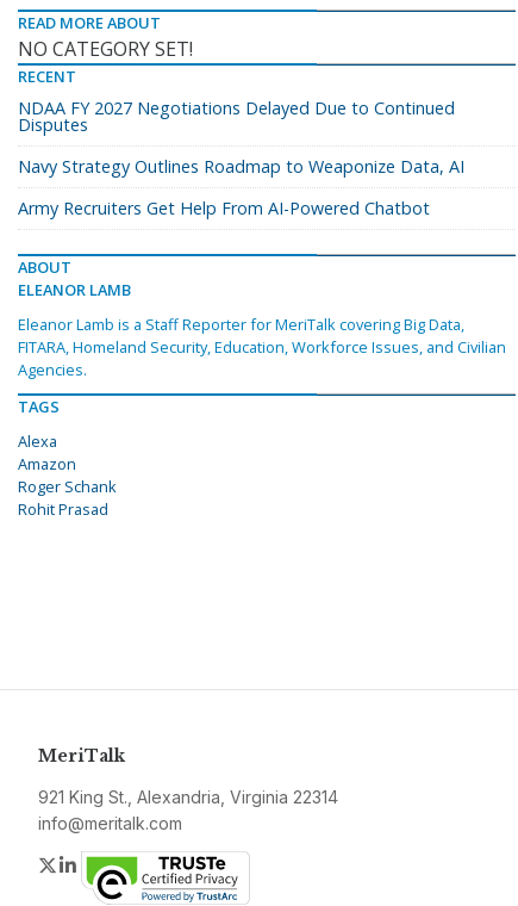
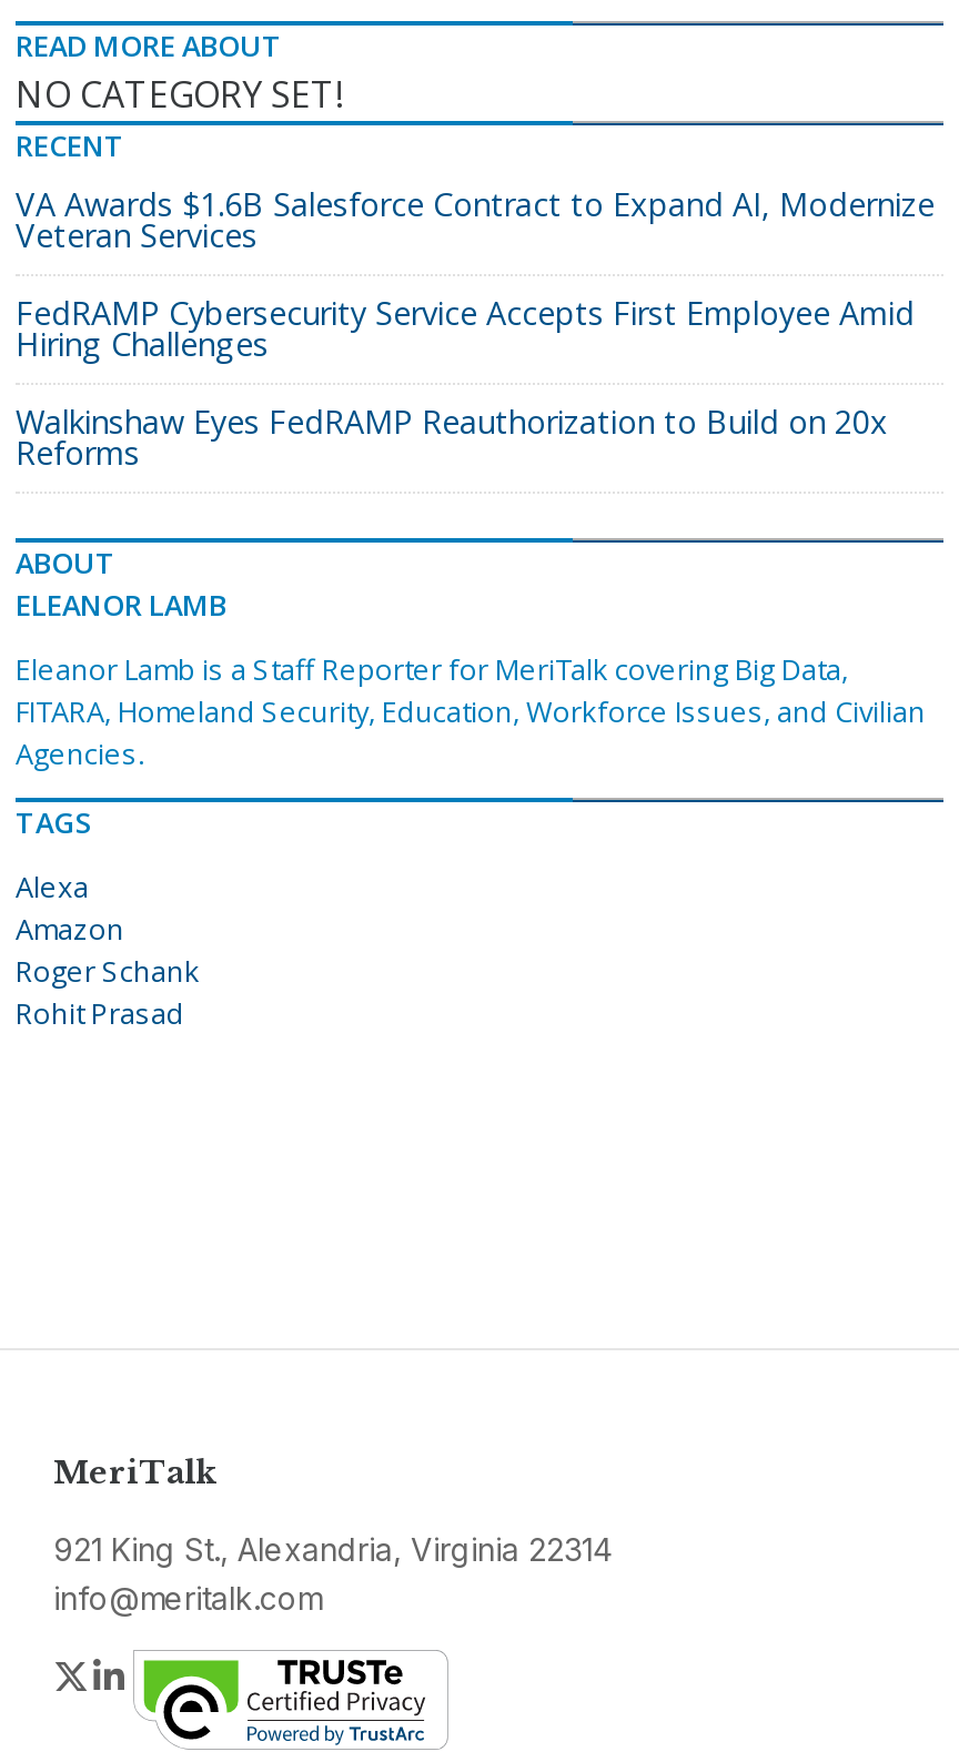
- NDAA FY 2027 Negotiations Delayed Due to Continued
- Disputes
+ VA Awards $1.6B Salesforce Contract to Expand AI, Modernize
+ Veteran Services

- Navy Strategy Outlines Roadmap to Weaponize Data, AI
+ FedRAMP Cybersecurity Service Accepts First Employee Amid
+ Hiring Challenges

- Army Recruiters Get Help From AI-Powered Chatbot
+ Walkinshaw Eyes FedRAMP Reauthorization to Build on 20x
+ Reforms
